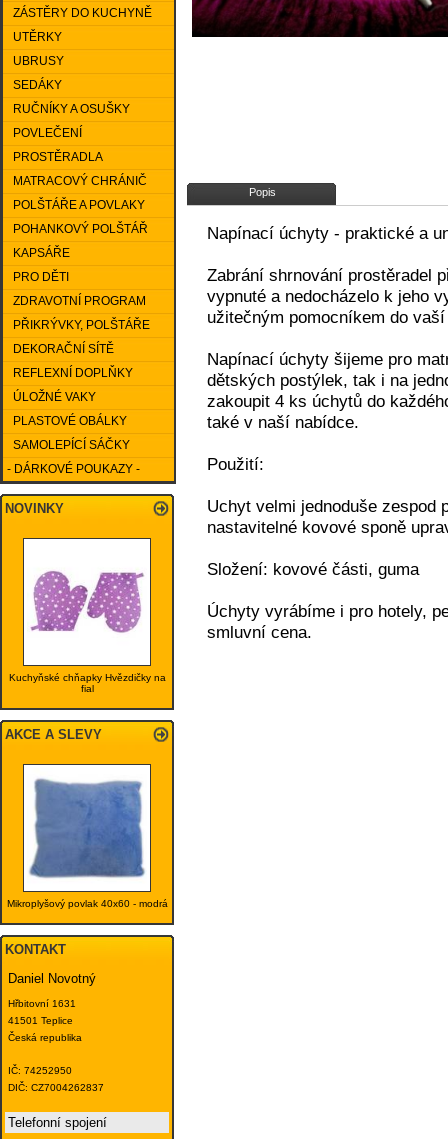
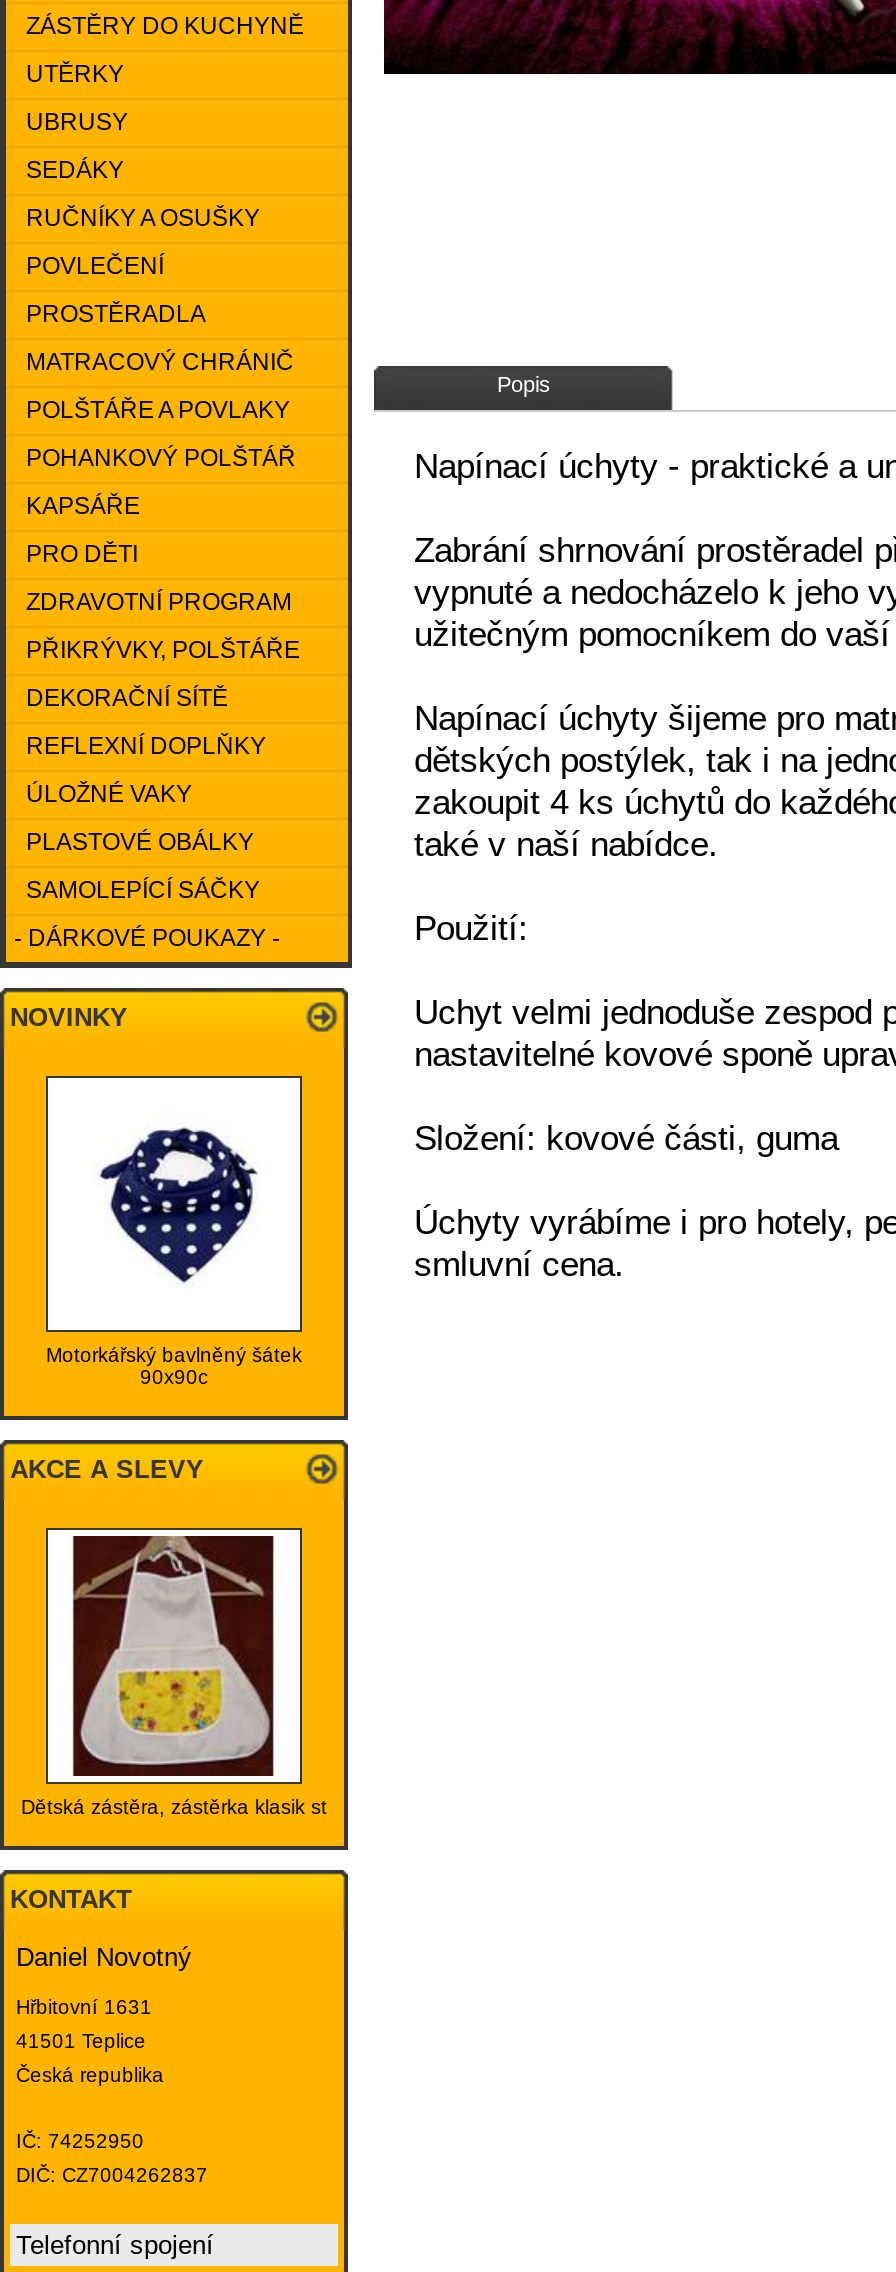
- [image]
- Kuchyňské chňapky Hvězdičky na
- fial
+ [image]
+ Motorkářský bavlněný šátek
+ 90x90c

- [image]
- Mikroplyšový povlak 40x60 - modrá
+ [image]
+ Dětská zástěra, zástěrka klasik st
